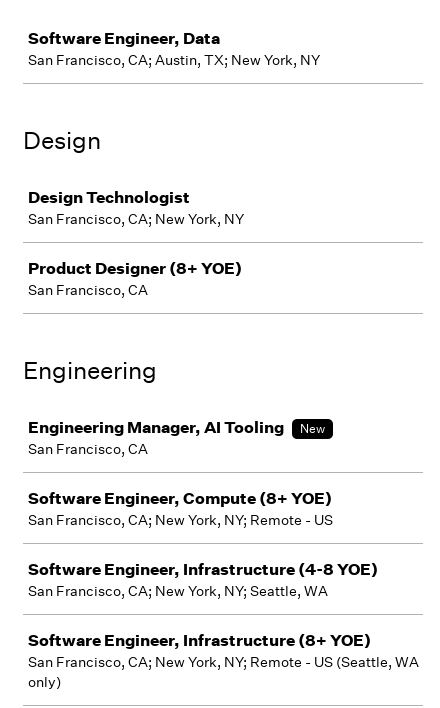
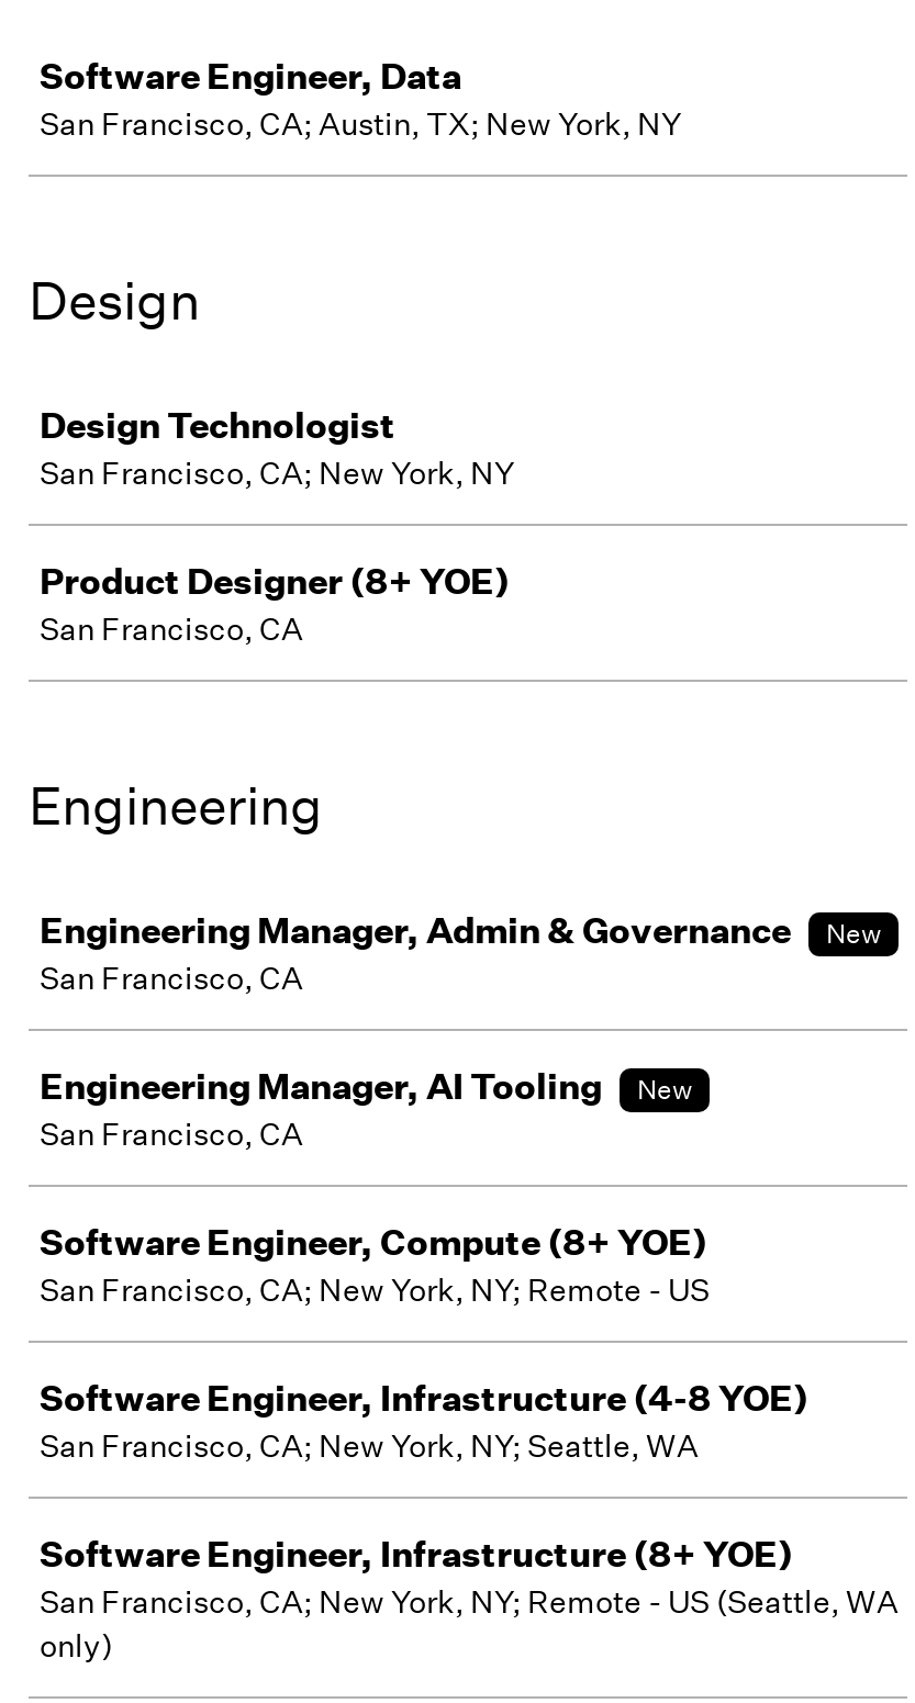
+ Engineering Manager, Admin & Governance
+ New
+ San Francisco, CA
